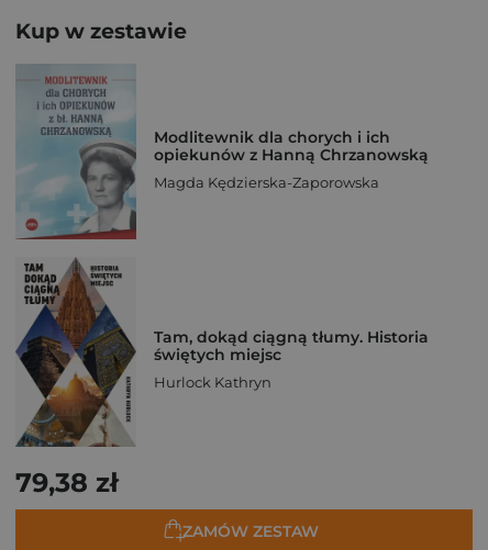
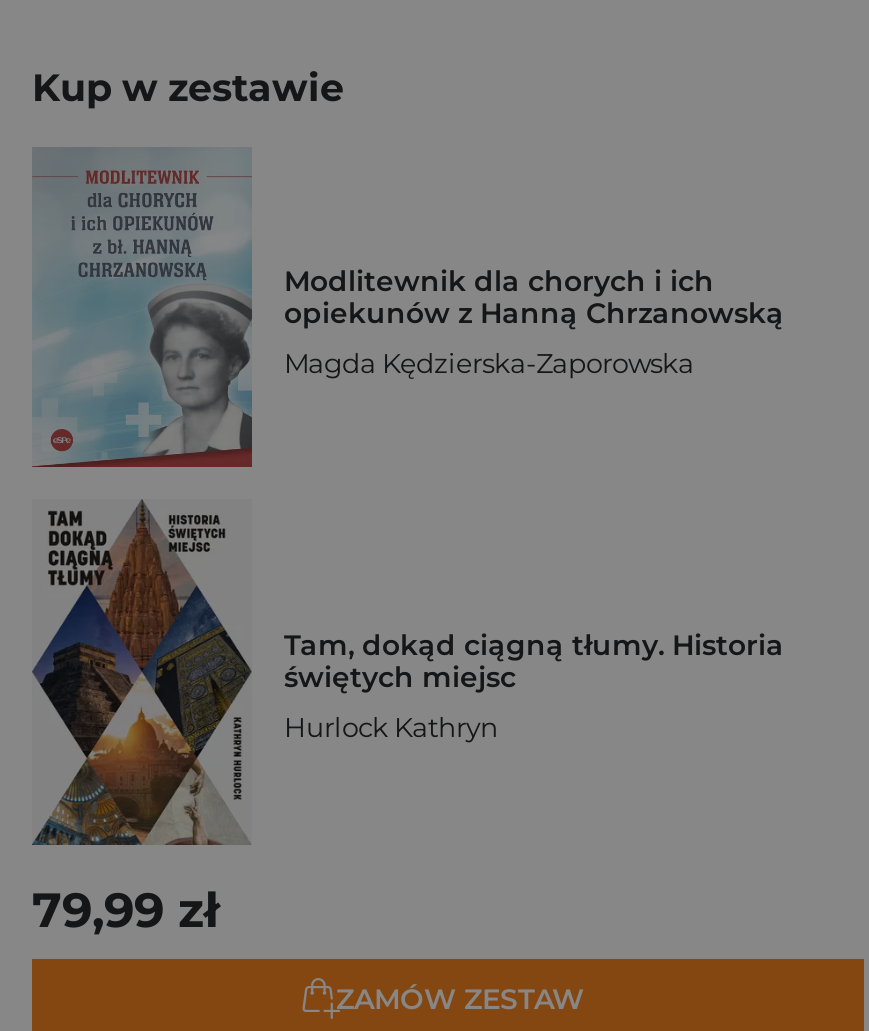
- 79,38 zł
+ 79,99 zł
